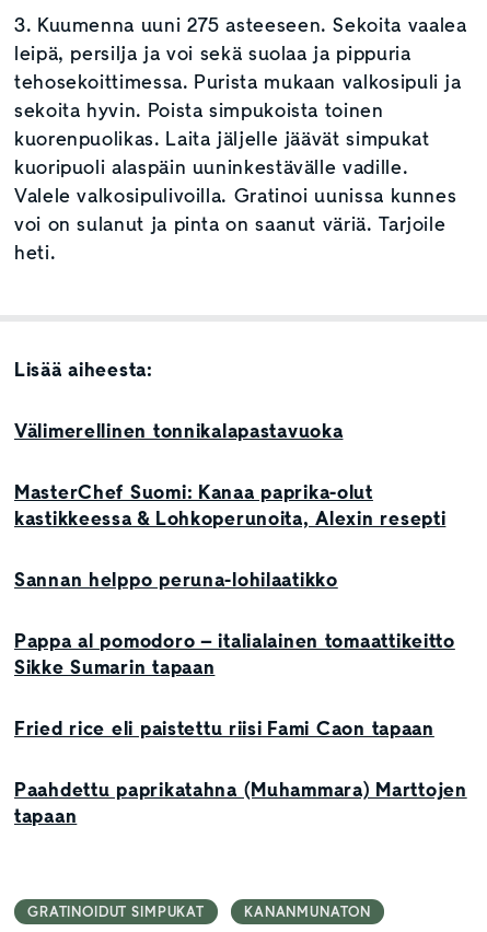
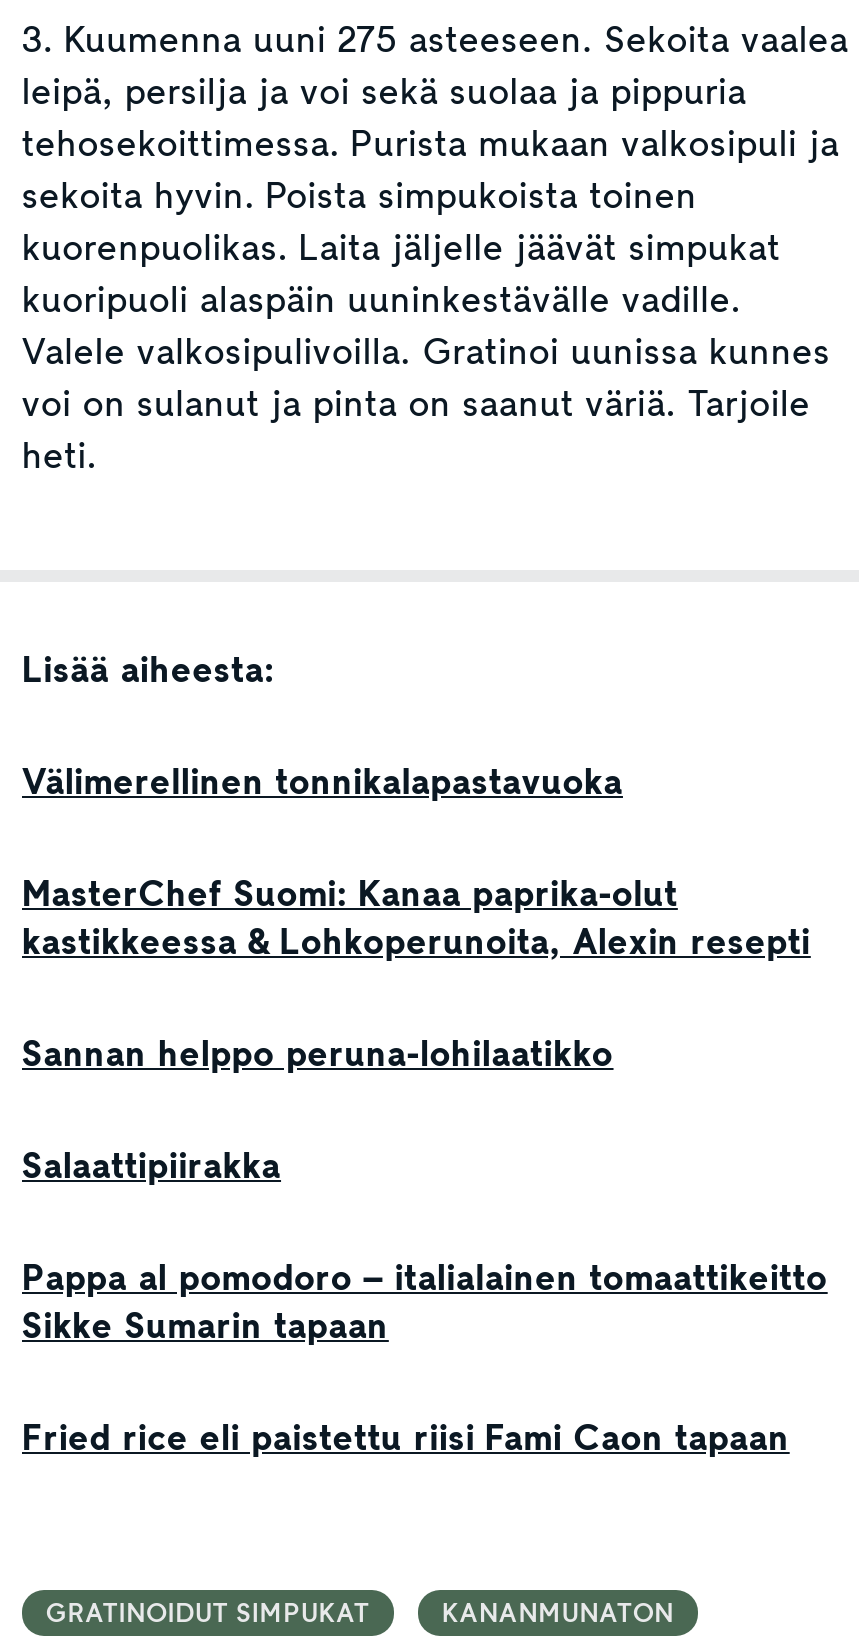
+ Salaattipiirakka

moved down: Pappa al pomodoro – italialainen tomaattikeitto | Sikke Sumarin tapaan | Fried rice eli paistettu riisi Fami Caon tapaan

- Paahdettu paprikatahna (Muhammara) Marttojen
- tapaan
